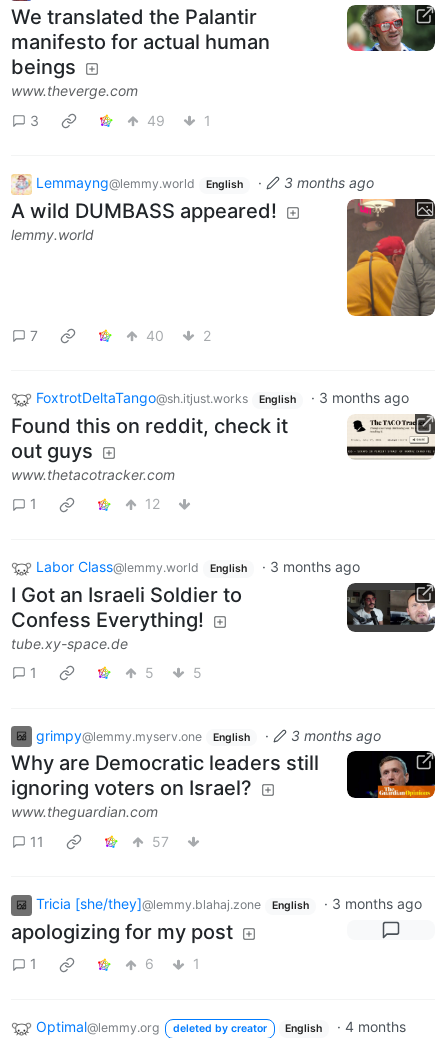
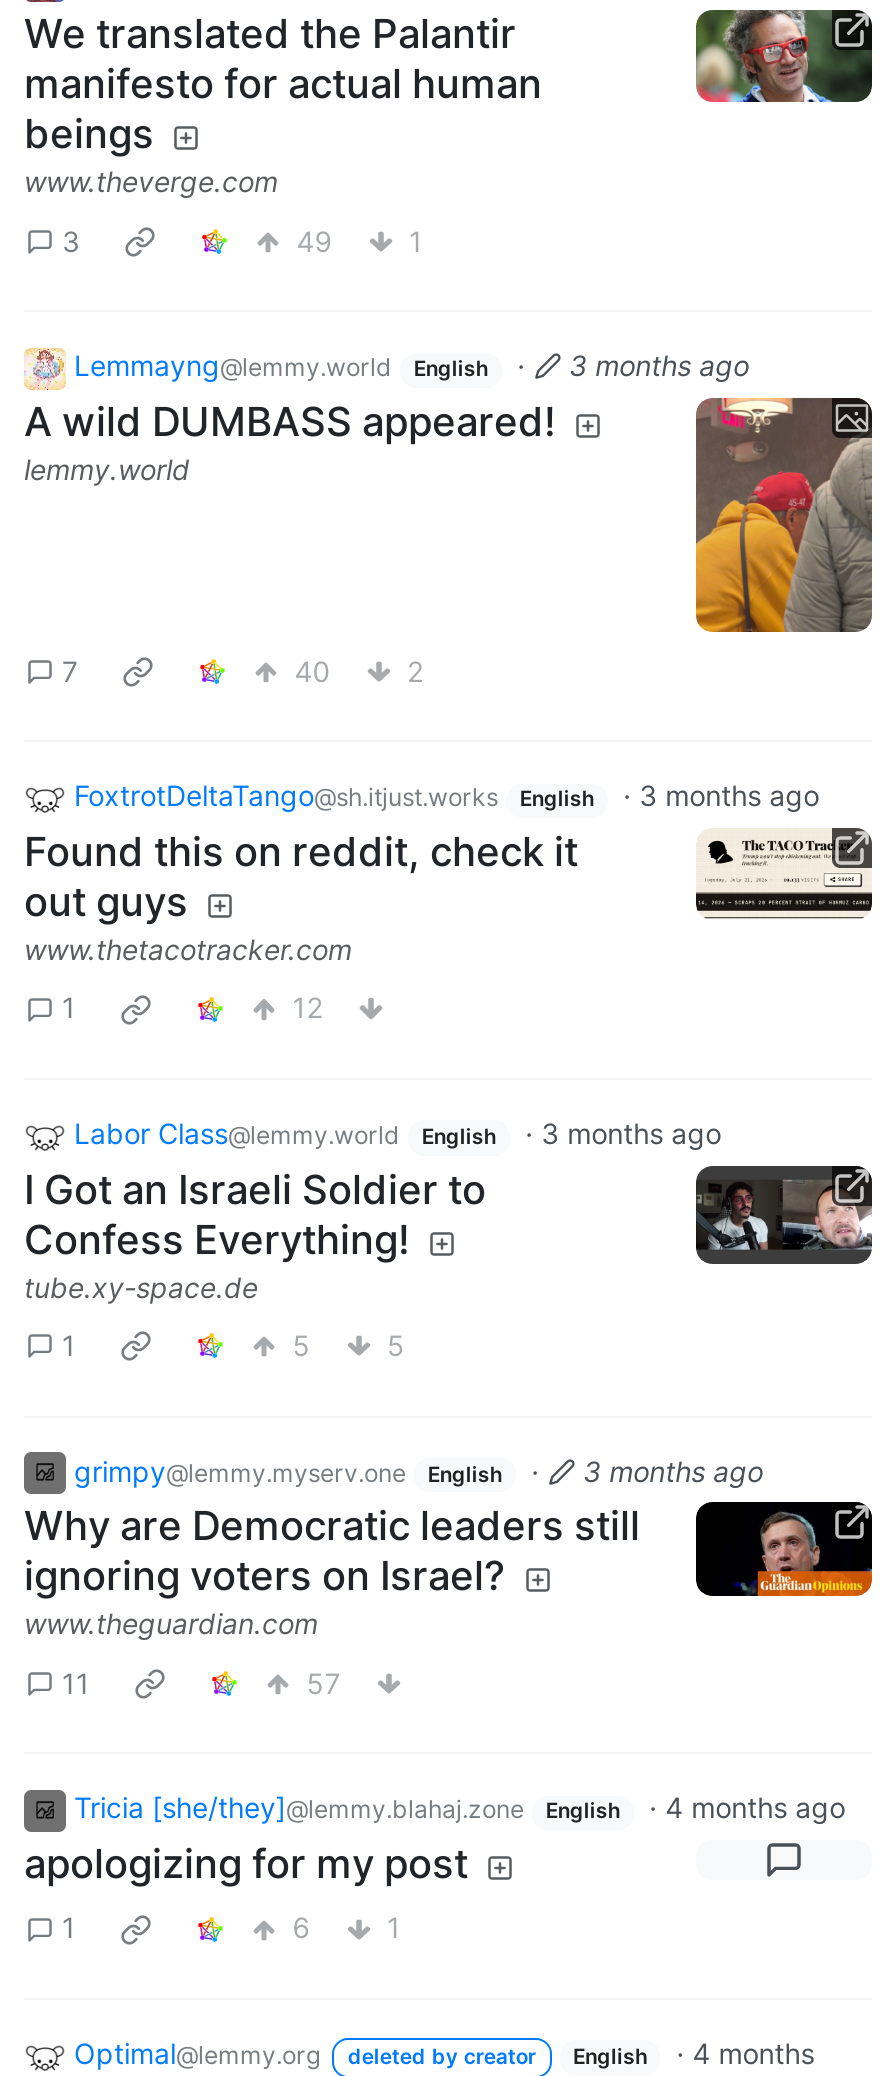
- Tricia [she/they]@lemmy.blahaj.zone English · 3 months ago
+ Tricia [she/they]@lemmy.blahaj.zone English · 4 months ago
